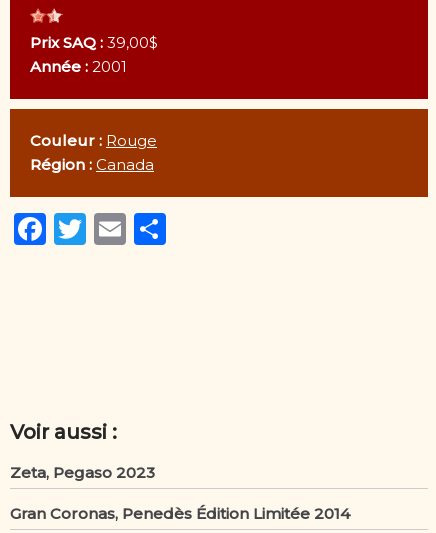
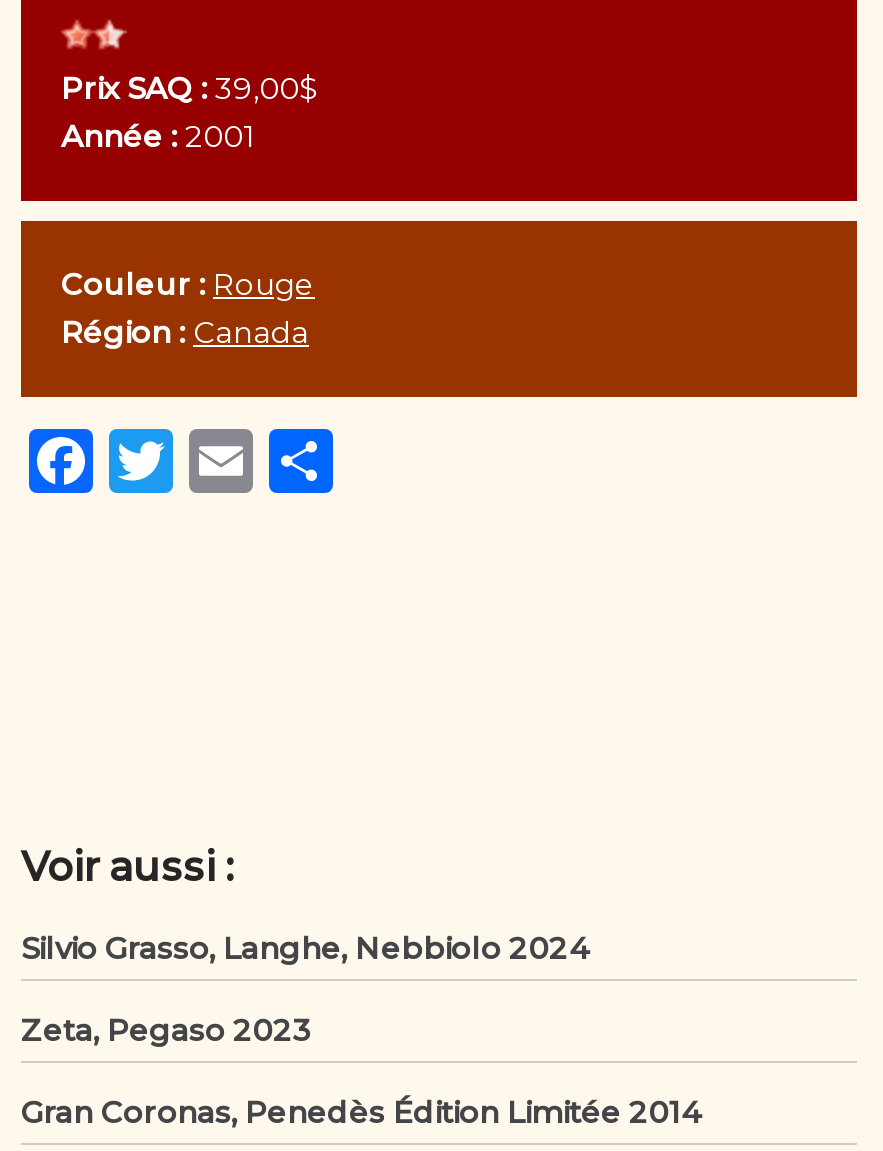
+ Silvio Grasso, Langhe, Nebbiolo 2024
